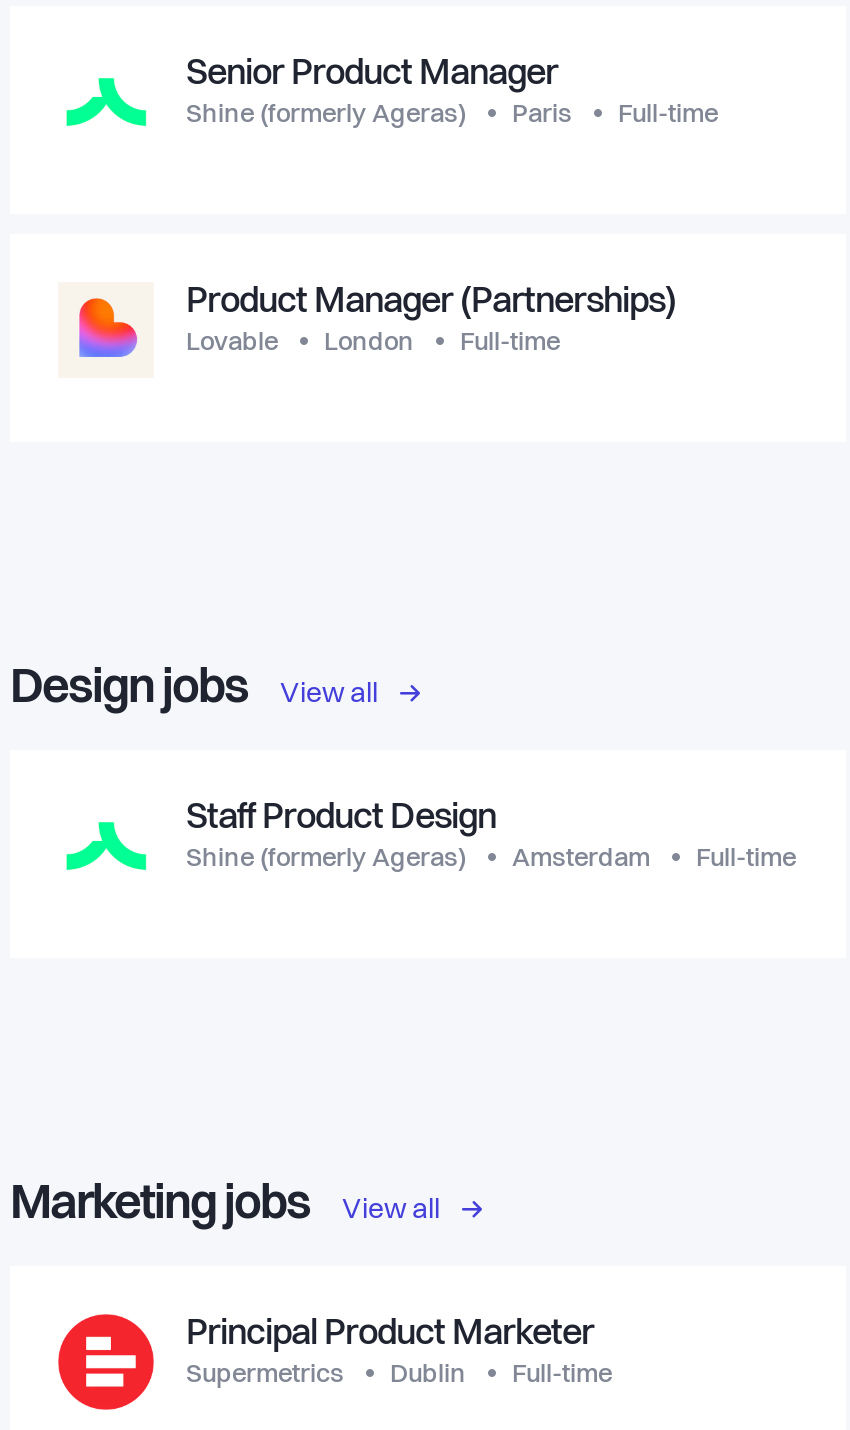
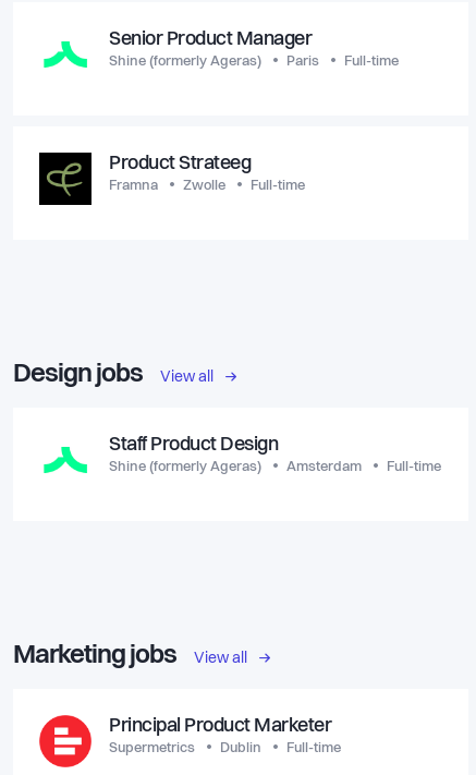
- [image]
- Product Manager (Partnerships)
- Lovable
- London
+ [image]
+ Product Strateeg
+ Framna
+ Zwolle
